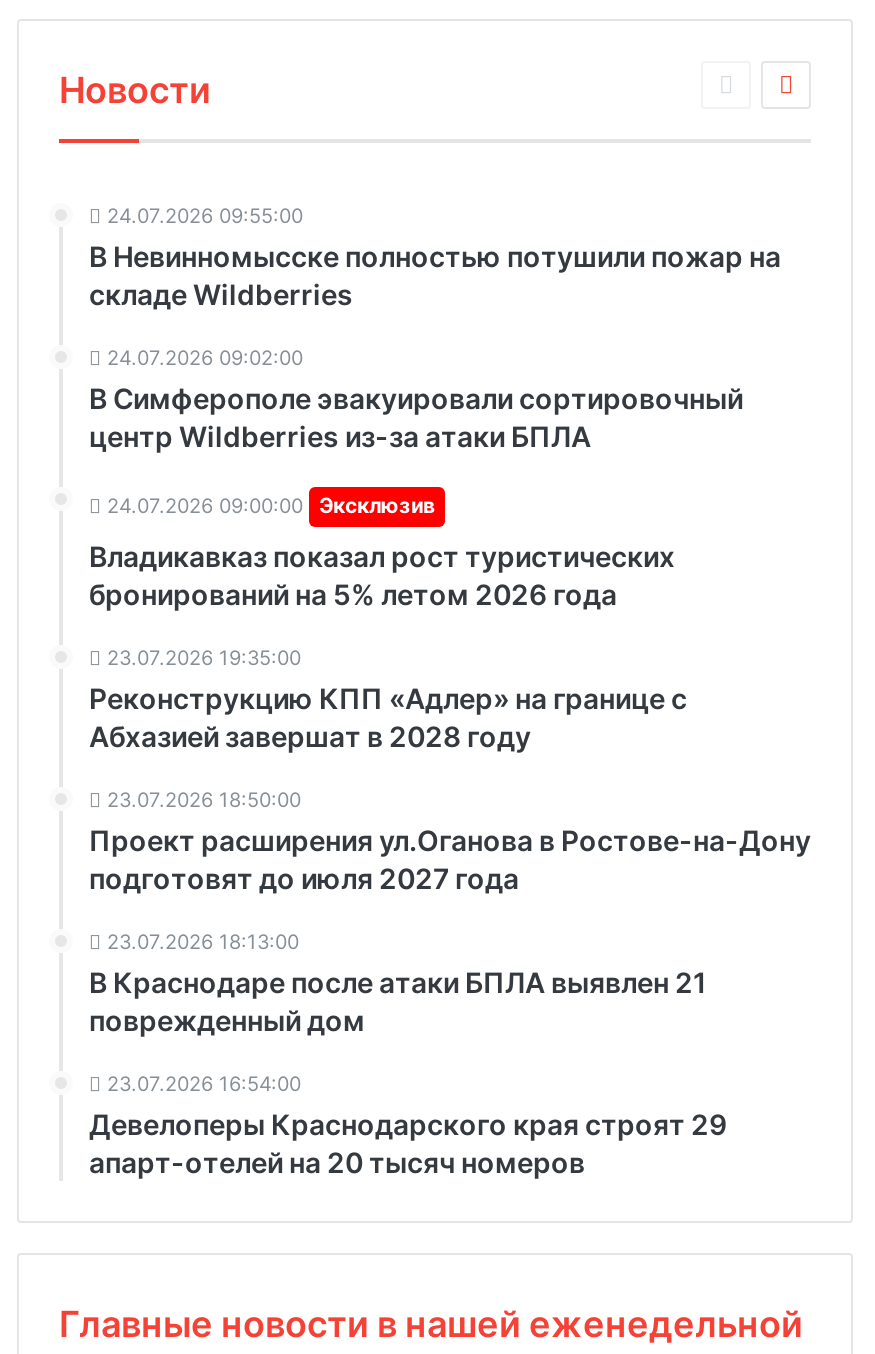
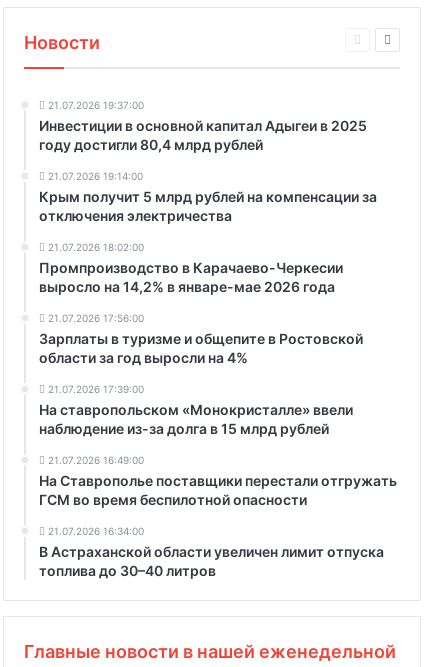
- 24.07.2026 09:55:00
- В Невинномысске полностью потушили пожар на
- складе Wildberries
- 24.07.2026 09:02:00
- В Симферополе эвакуировали сортировочный
- центр Wildberries из-за атаки БПЛА
- 24.07.2026 09:00:00
- Эксклюзив
- Владикавказ показал рост туристических
- бронирований на 5% летом 2026 года
- 23.07.2026 19:35:00
- Реконструкцию КПП «Адлер» на границе с
- Абхазией завершат в 2028 году
- 23.07.2026 18:50:00
- Проект расширения ул.Оганова в Ростове-на-Дону
- подготовят до июля 2027 года
- 23.07.2026 18:13:00
- В Краснодаре после атаки БПЛА выявлен 21
- поврежденный дом
- 23.07.2026 16:54:00
- Девелоперы Краснодарского края строят 29
- апарт-отелей на 20 тысяч номеров
+ 21.07.2026 19:37:00
+ Инвестиции в основной капитал Адыгеи в 2025
+ году достигли 80,4 млрд рублей
+ 21.07.2026 19:14:00
+ Крым получит 5 млрд рублей на компенсации за
+ отключения электричества
+ 21.07.2026 18:02:00
+ Промпроизводство в Карачаево-Черкесии
+ выросло на 14,2% в январе-мае 2026 года
+ 21.07.2026 17:56:00
+ Зарплаты в туризме и общепите в Ростовской
+ области за год выросли на 4%
+ 21.07.2026 17:39:00
+ На ставропольском «Монокристалле» ввели
+ наблюдение из-за долга в 15 млрд рублей
+ 21.07.2026 16:49:00
+ На Ставрополье поставщики перестали отгружать
+ ГСМ во время беспилотной опасности
+ 21.07.2026 16:34:00
+ В Астраханской области увеличен лимит отпуска
+ топлива до 30–40 литров
